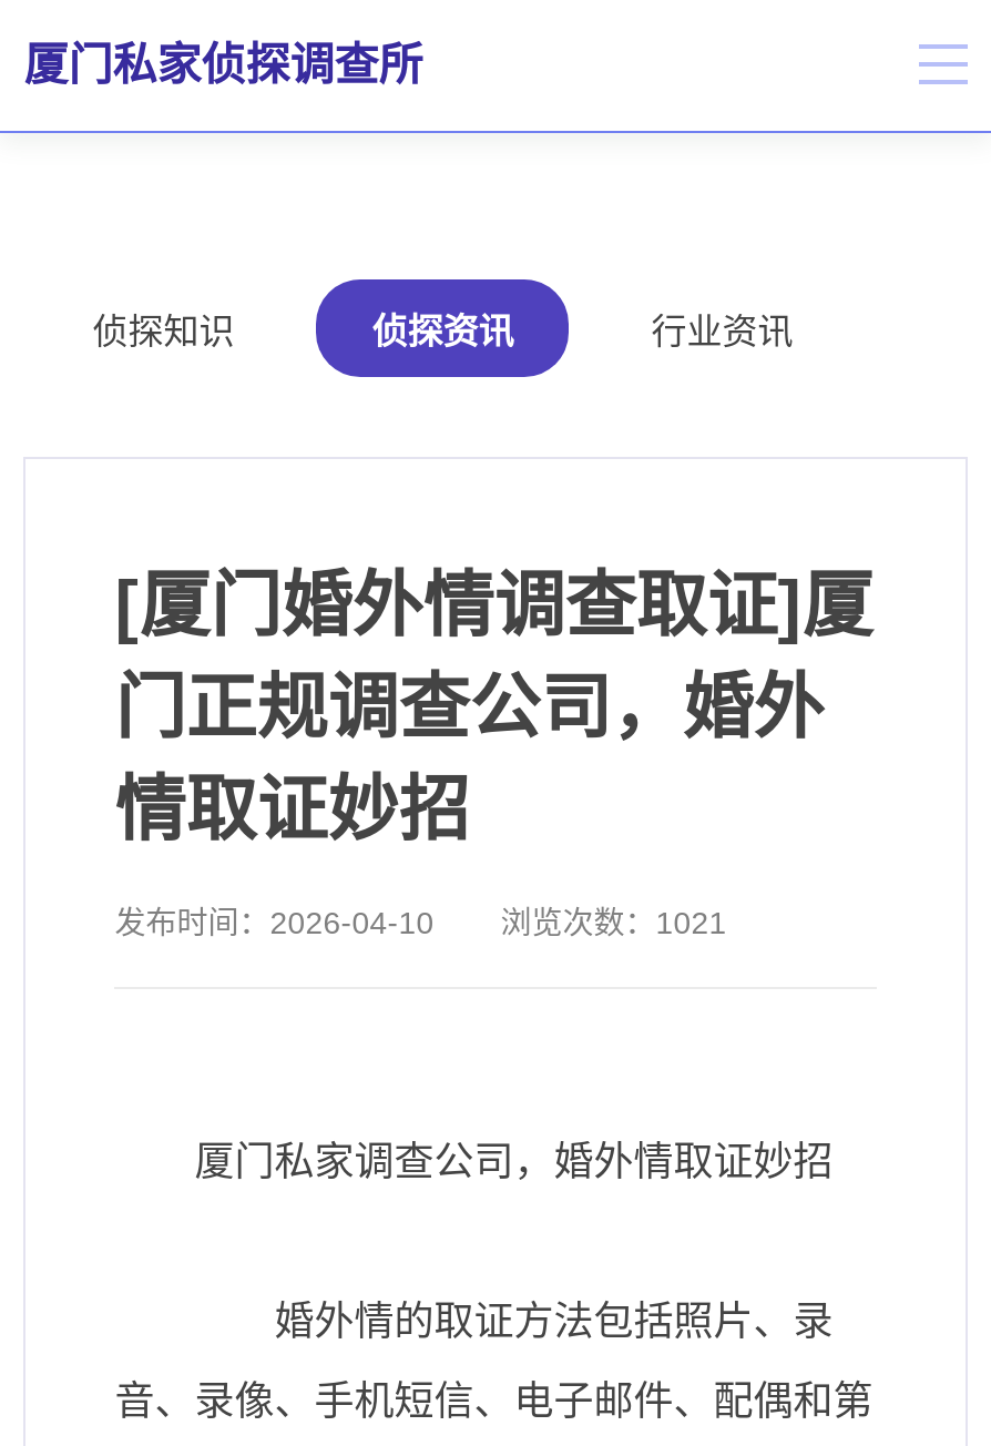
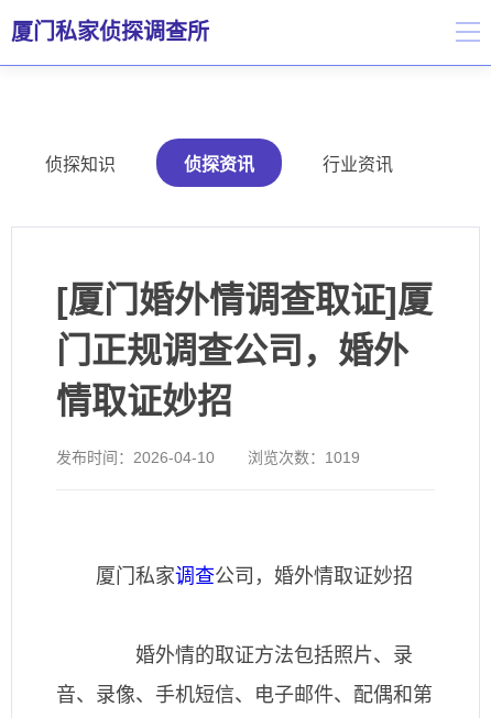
- 发布时间：2026-04-10 浏览次数：1021
+ 发布时间：2026-04-10 浏览次数：1019
